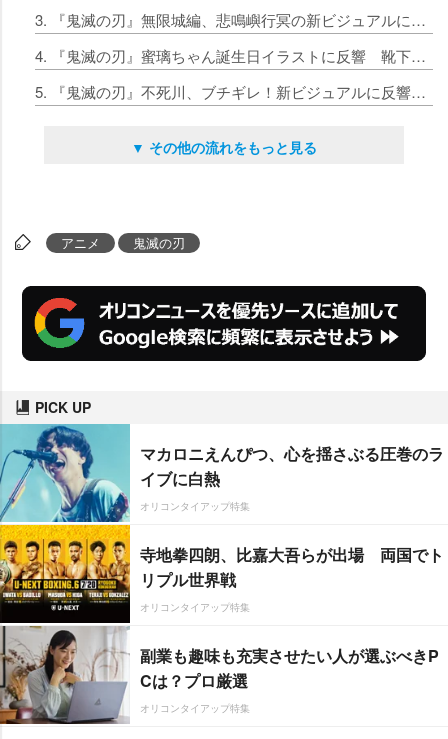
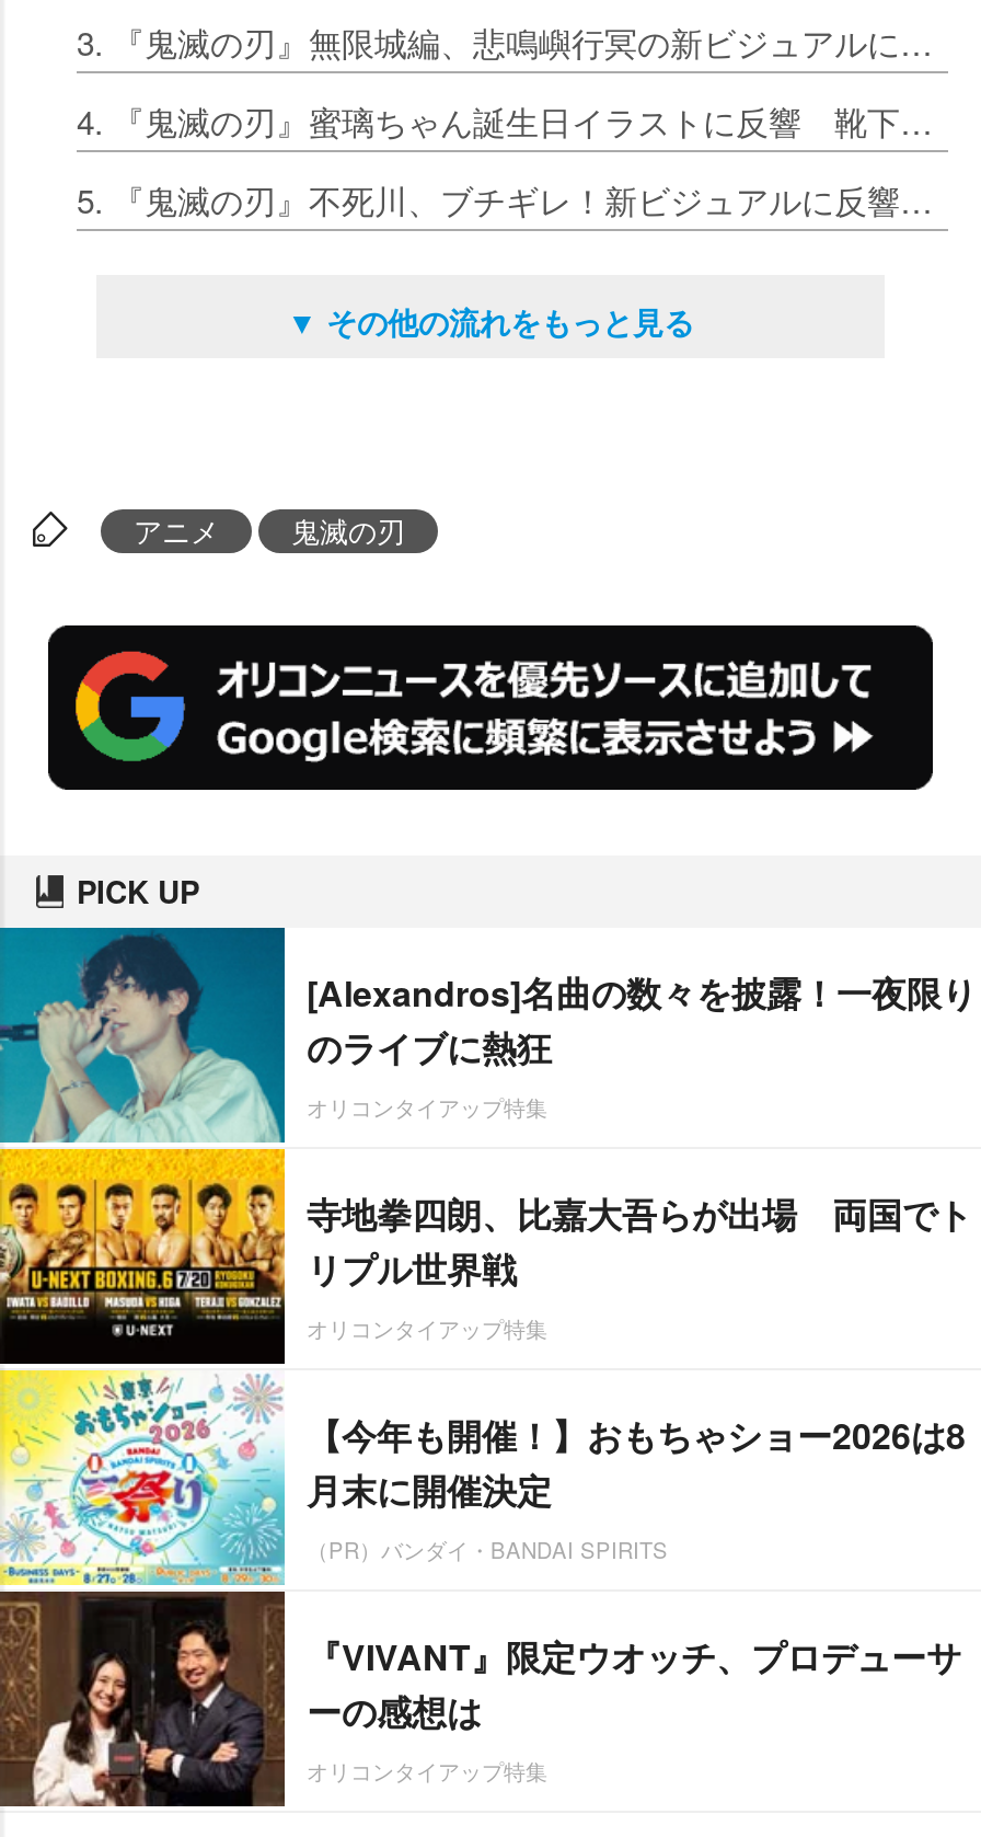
- [image]
- マカロニえんぴつ、心を揺さぶる圧巻のラ
- イブに白熱
+ [image]
+ [Alexandros]名曲の数々を披露！一夜限り
+ のライブに熱狂

- [image]
- 副業も趣味も充実させたい人が選ぶべきP
- Cは？プロ厳選
+ [image]
+ 【今年も開催！】おもちゃショー2026は8
+ 月末に開催決定
+ （PR）バンダイ・BANDAI SPIRITS
+ 『VIVANT』限定ウオッチ、プロデューサ
+ ーの感想は
